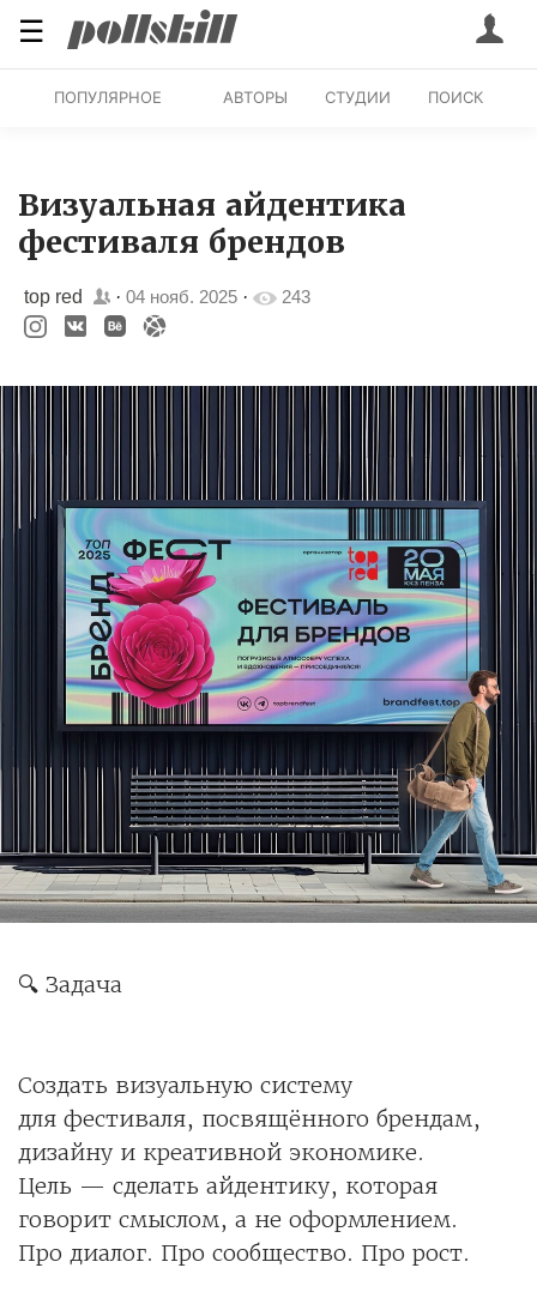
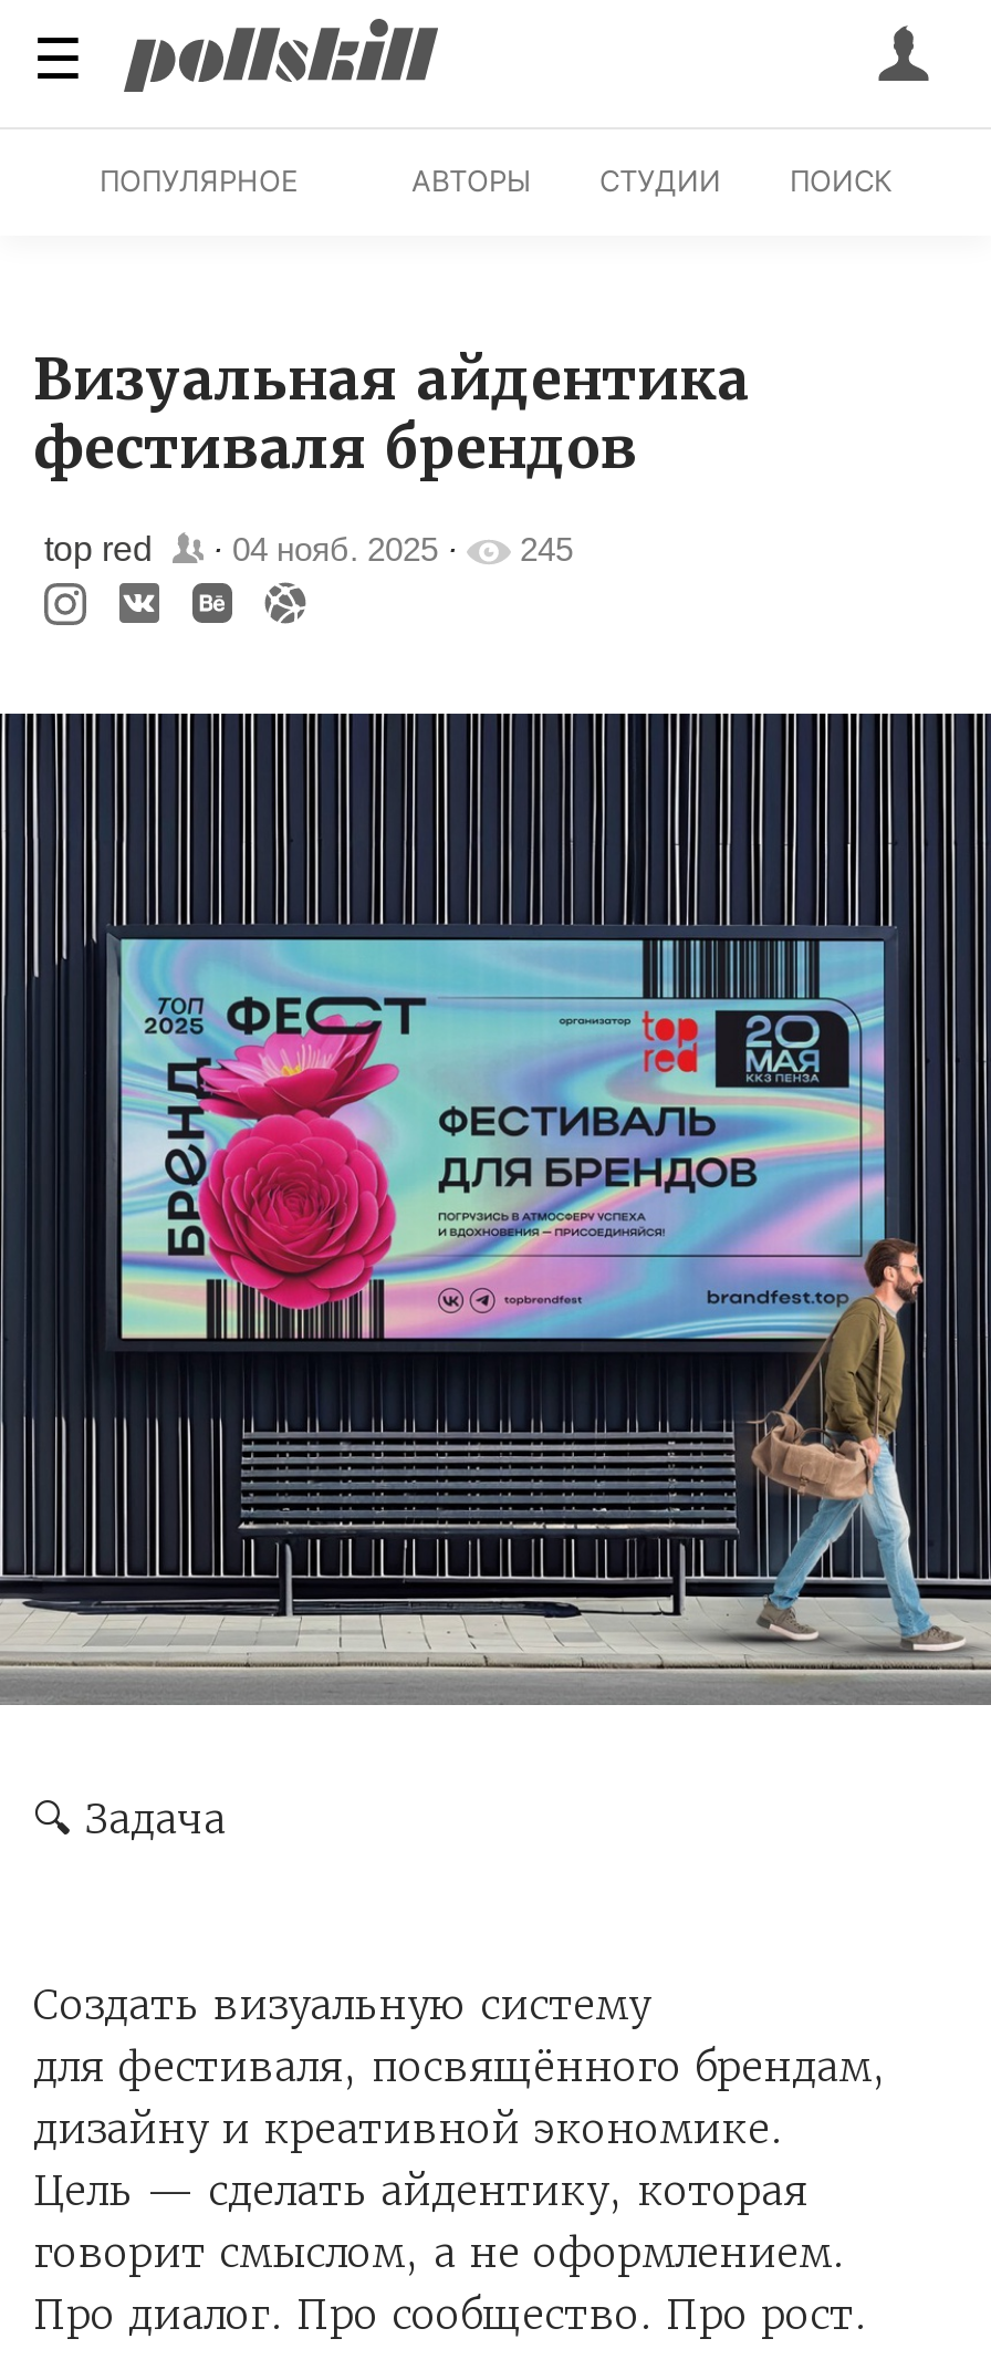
- top red · 04 нояб. 2025 · 243
+ top red · 04 нояб. 2025 · 245
